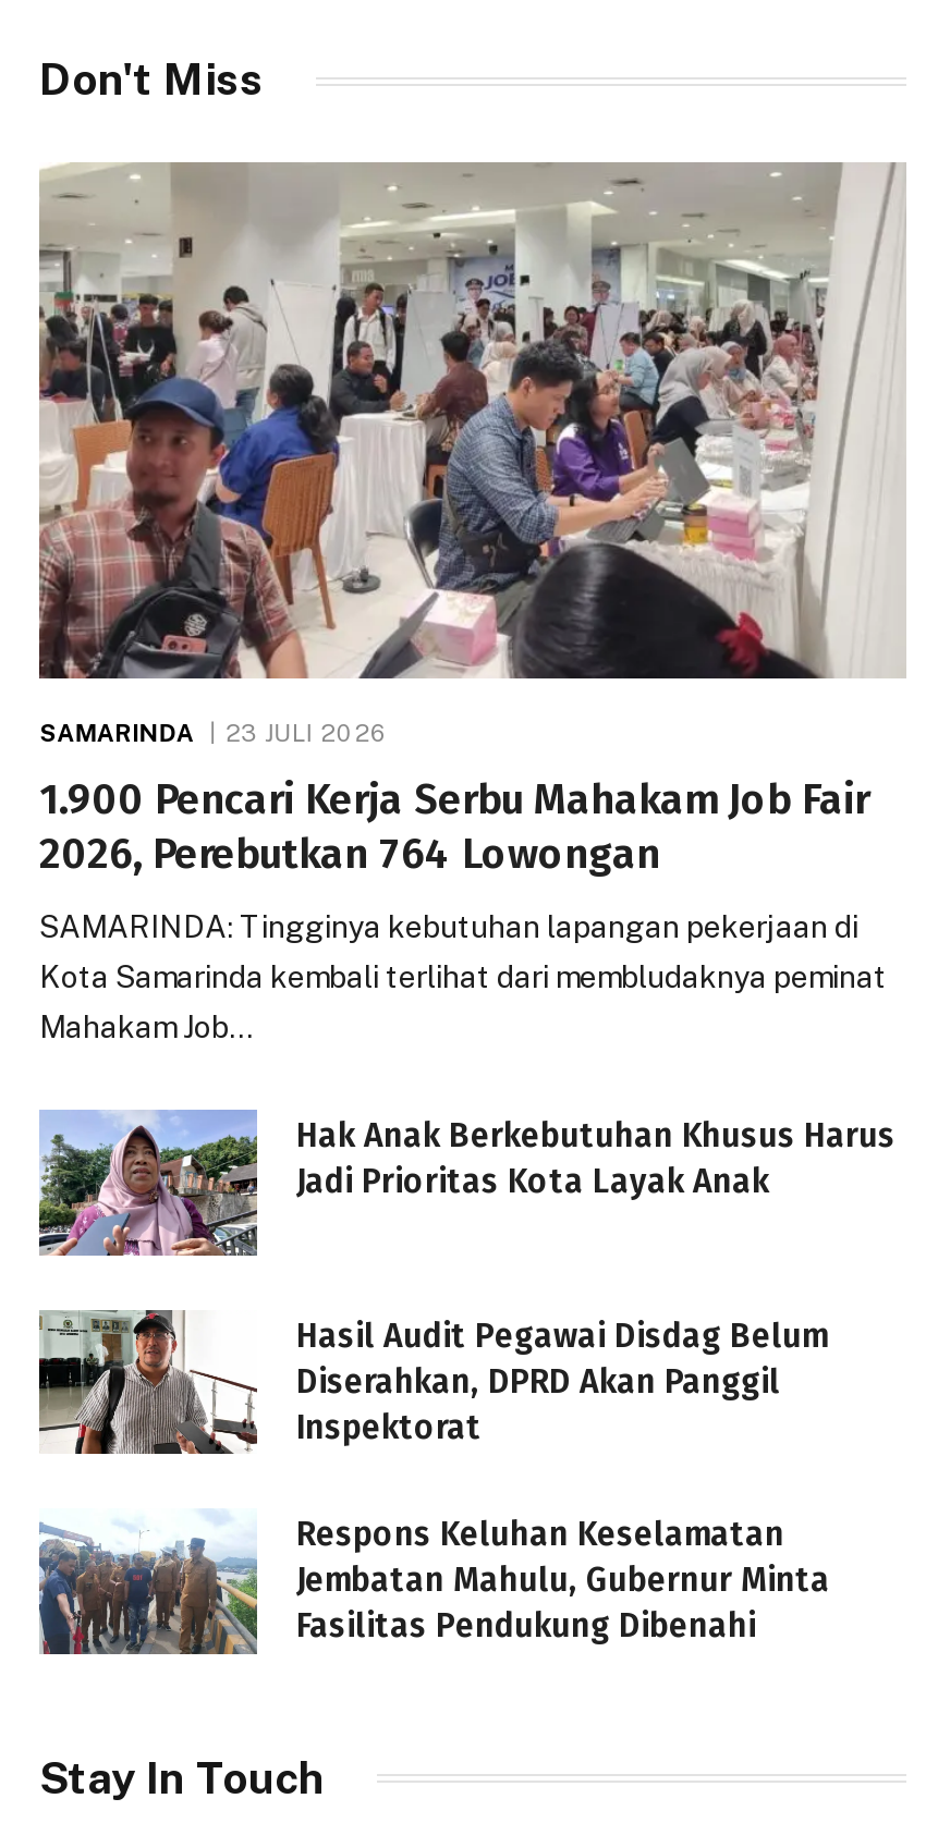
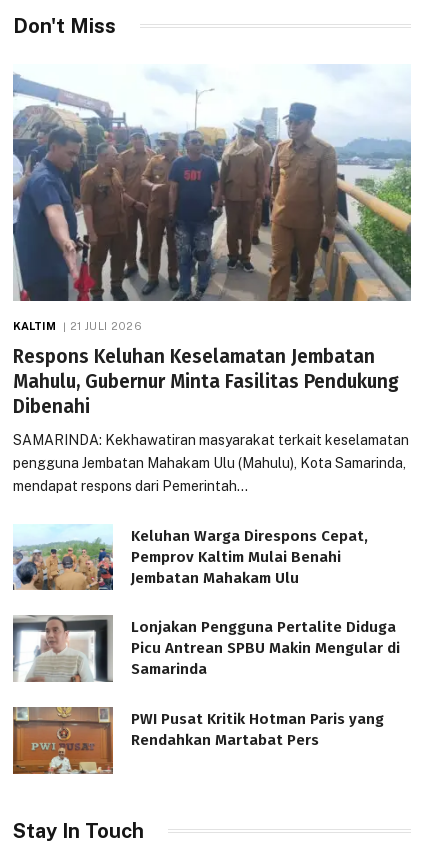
- [image]
- SAMARINDA
- 23 JULI 2026
+ [image]
+ KALTIM
+ 21 JULI 2026

- 1.900 Pencari Kerja Serbu Mahakam Job Fair
- 2026, Perebutkan 764 Lowongan
+ Respons Keluhan Keselamatan Jembatan
+ Mahulu, Gubernur Minta Fasilitas Pendukung
+ Dibenahi

- SAMARINDA: Tingginya kebutuhan lapangan pekerjaan di
- Kota Samarinda kembali terlihat dari membludaknya peminat
- Mahakam Job…
+ SAMARINDA: Kekhawatiran masyarakat terkait keselamatan
+ pengguna Jembatan Mahakam Ulu (Mahulu), Kota Samarinda,
+ mendapat respons dari Pemerintah…

- [image]
- Hak Anak Berkebutuhan Khusus Harus
- Jadi Prioritas Kota Layak Anak
+ [image]
+ Keluhan Warga Direspons Cepat,
+ Pemprov Kaltim Mulai Benahi
+ Jembatan Mahakam Ulu

- [image]
- Hasil Audit Pegawai Disdag Belum
- Diserahkan, DPRD Akan Panggil
- Inspektorat
+ [image]
+ Lonjakan Pengguna Pertalite Diduga
+ Picu Antrean SPBU Makin Mengular di
+ Samarinda

- [image]
- Respons Keluhan Keselamatan
- Jembatan Mahulu, Gubernur Minta
- Fasilitas Pendukung Dibenahi
+ [image]
+ PWI Pusat Kritik Hotman Paris yang
+ Rendahkan Martabat Pers
